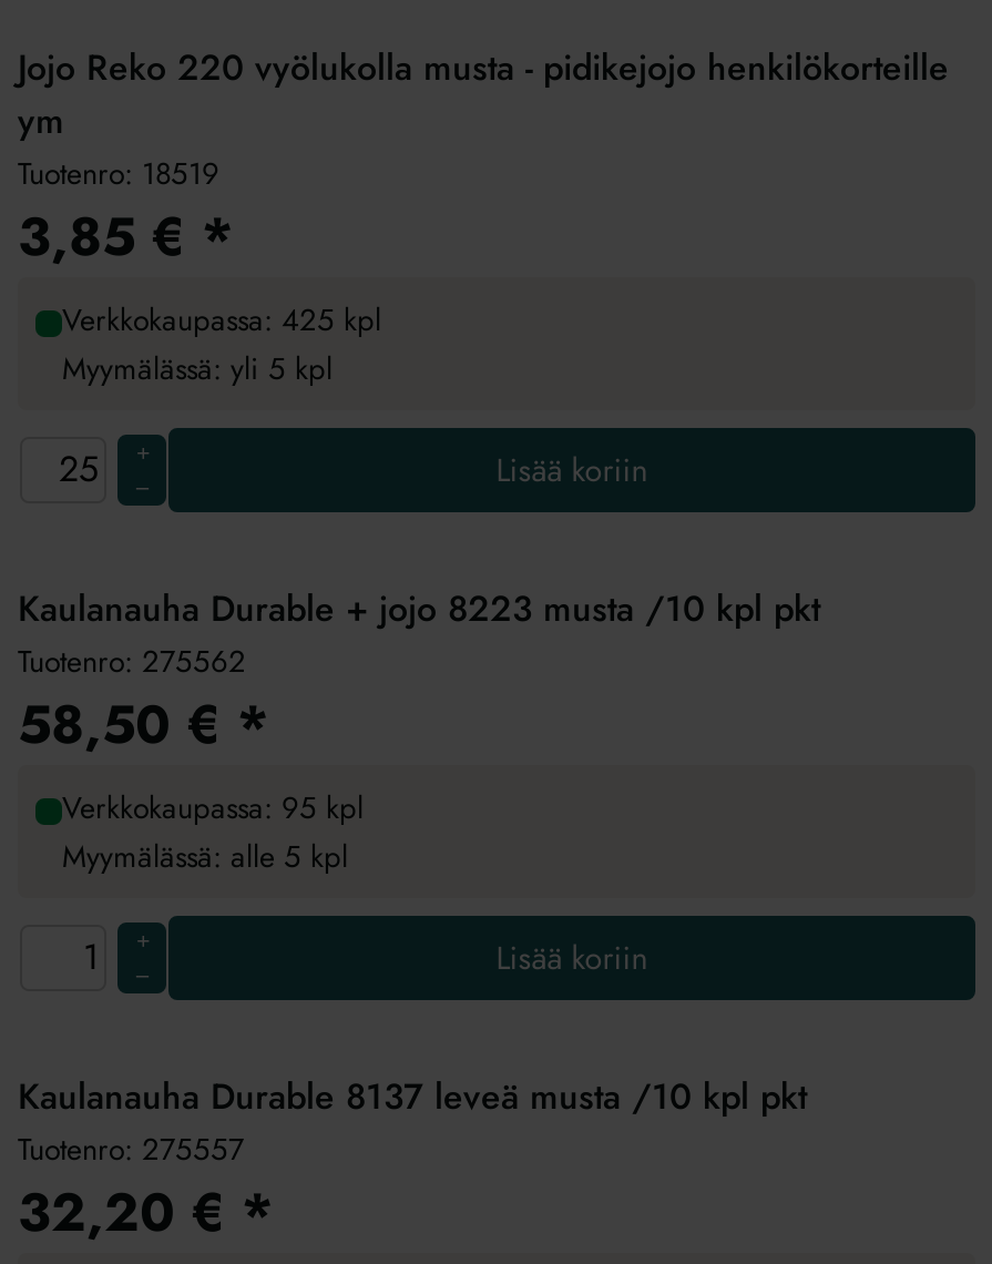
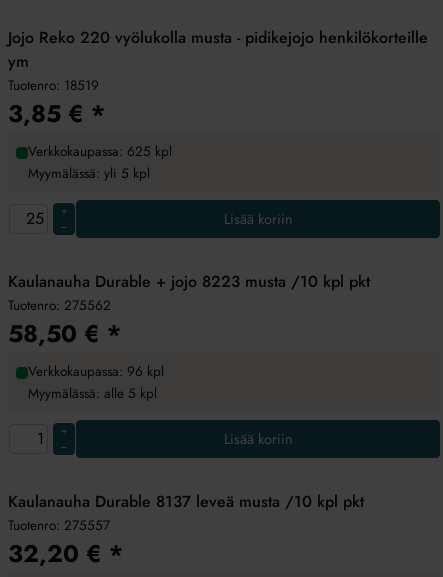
- Verkkokaupassa: 425 kpl
+ Verkkokaupassa: 625 kpl

- Verkkokaupassa: 95 kpl
+ Verkkokaupassa: 96 kpl
